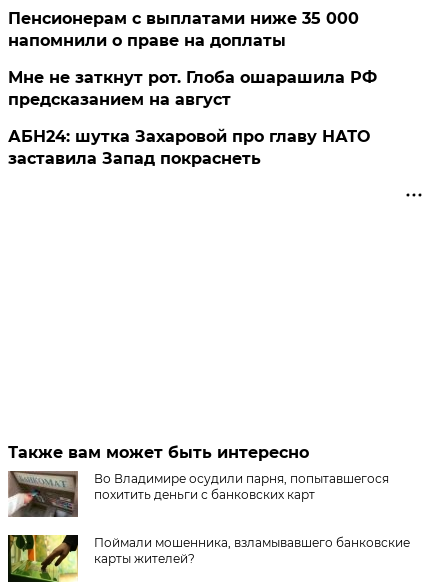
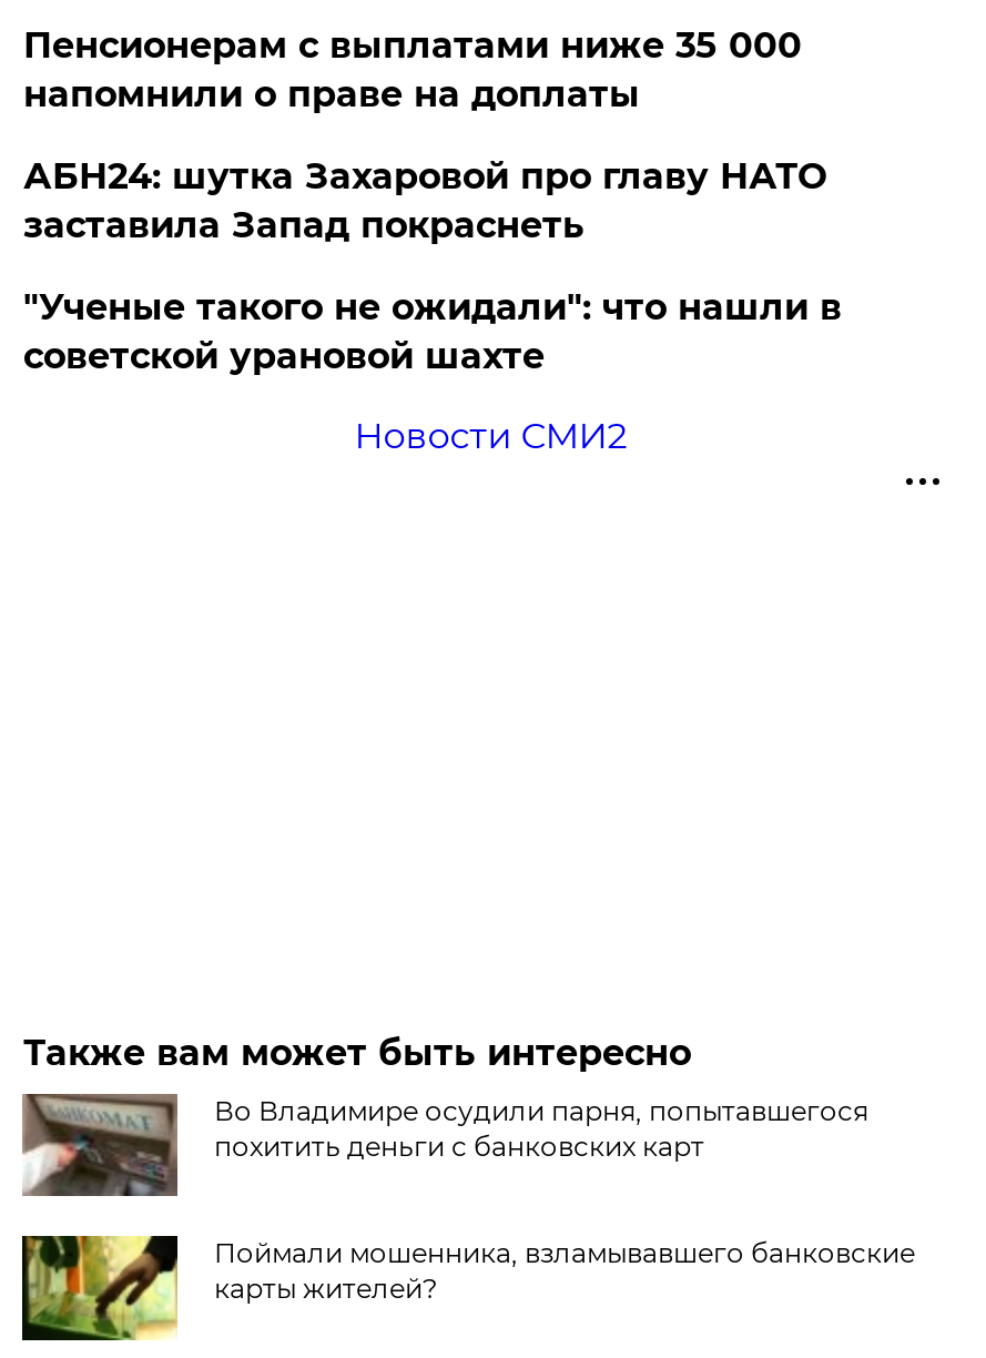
- Мне не заткнут рот. Глоба ошарашила РФ
- предсказанием на август

moved up: АБН24: шутка Захаровой про главу НАТО | заставила Запад покраснеть

+ "Ученые такого не ожидали": что нашли в
+ советской урановой шахте
+ Новости СМИ2
